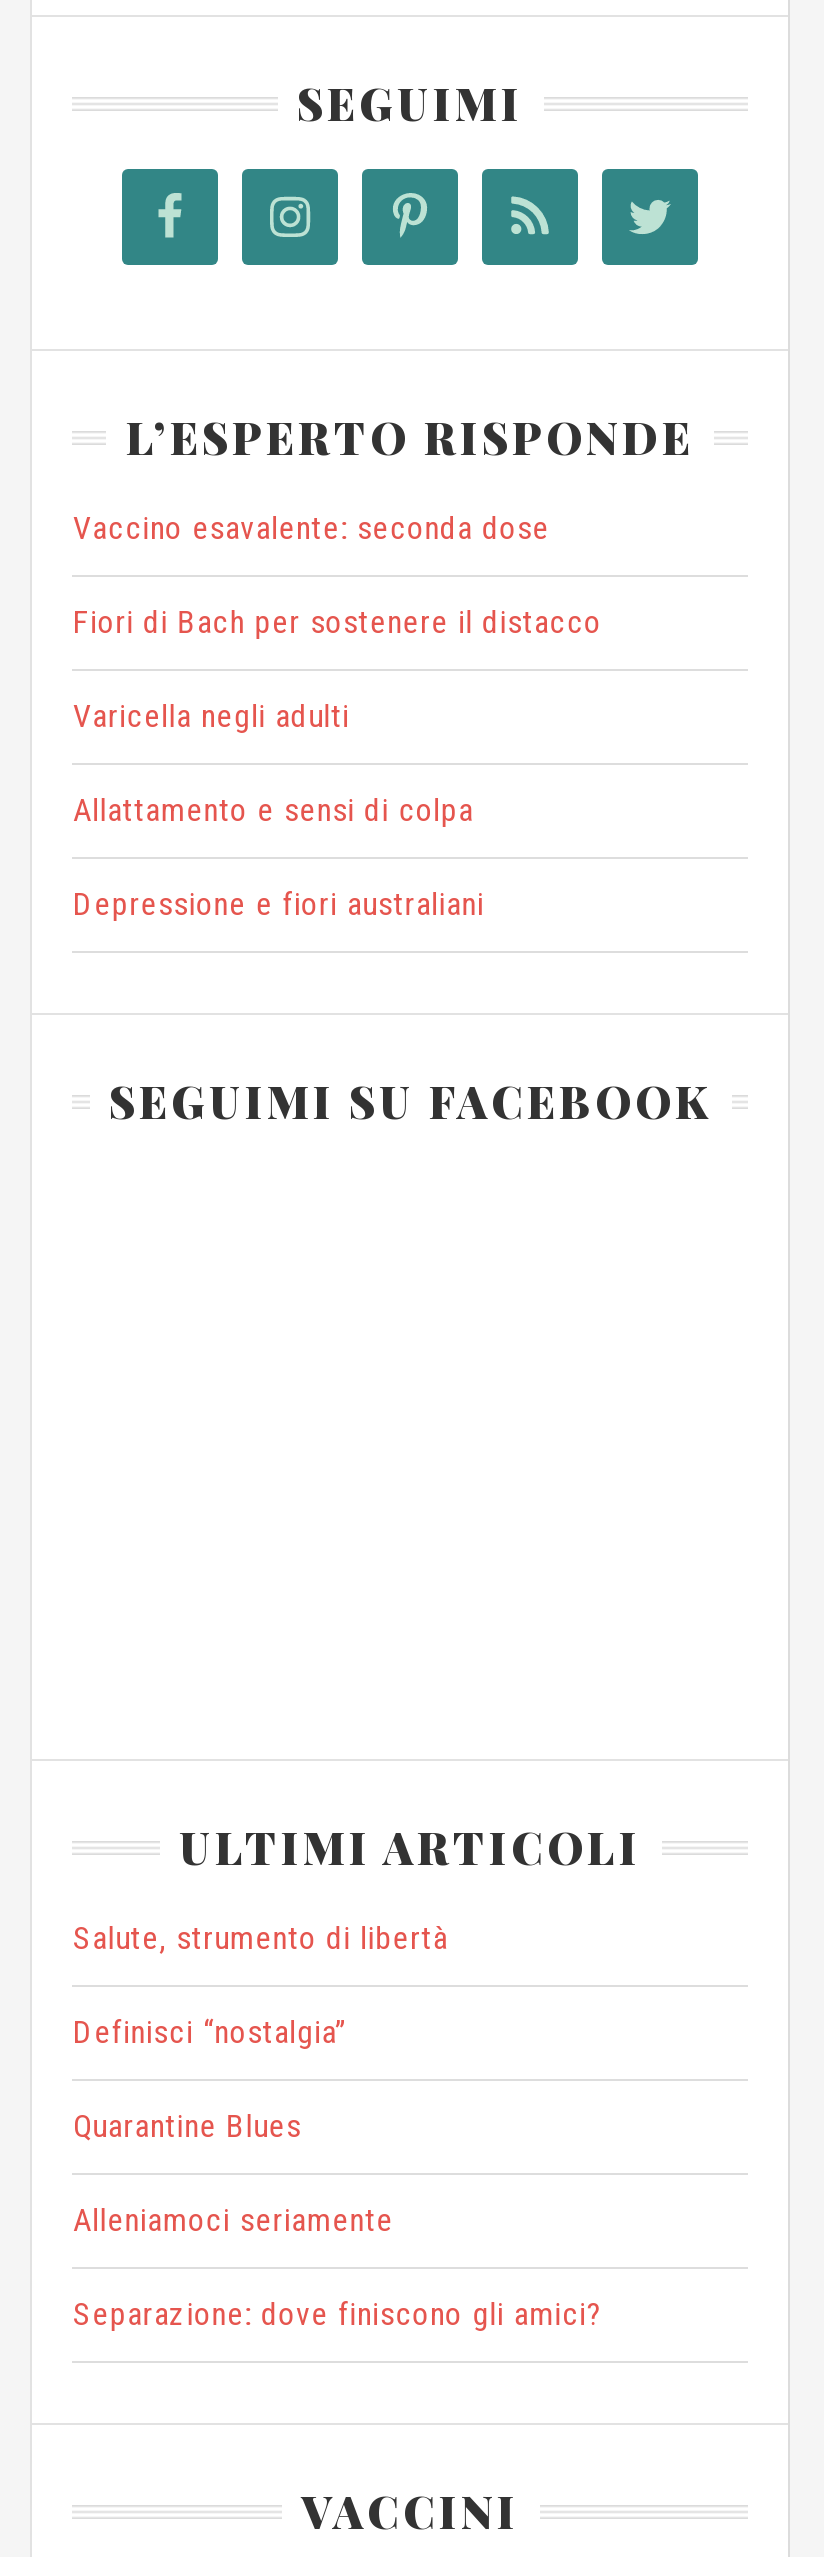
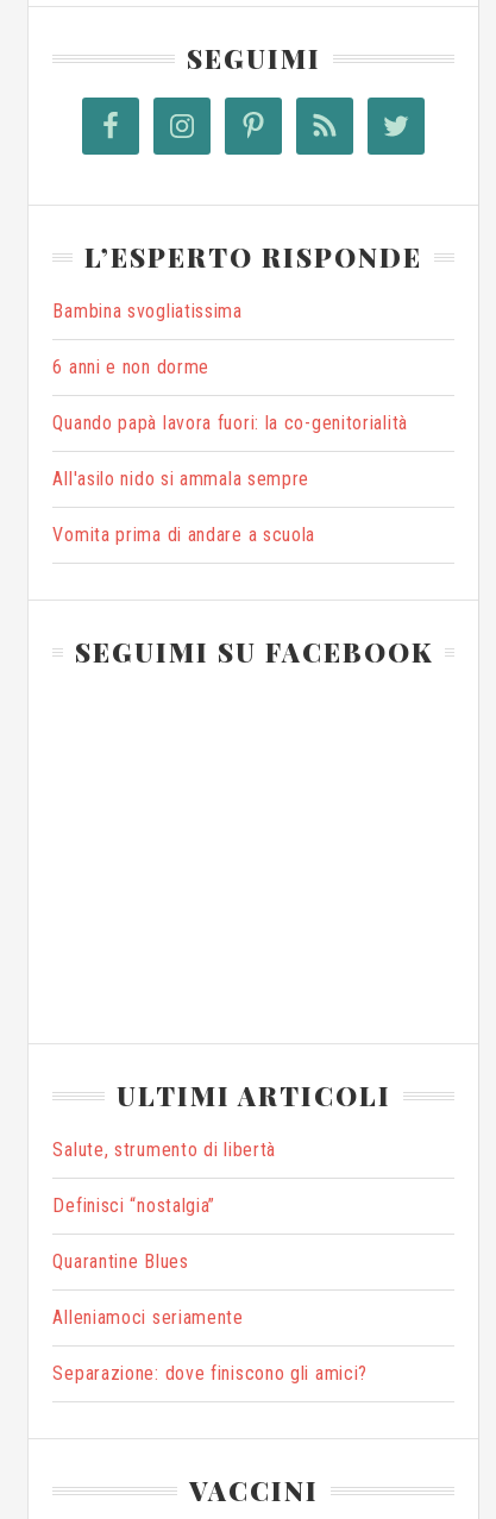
- Vaccino esavalente: seconda dose
+ Bambina svogliatissima

- Fiori di Bach per sostenere il distacco
+ 6 anni e non dorme

- Varicella negli adulti
+ Quando papà lavora fuori: la co-genitorialità

- Allattamento e sensi di colpa
+ All'asilo nido si ammala sempre

- Depressione e fiori australiani
+ Vomita prima di andare a scuola
